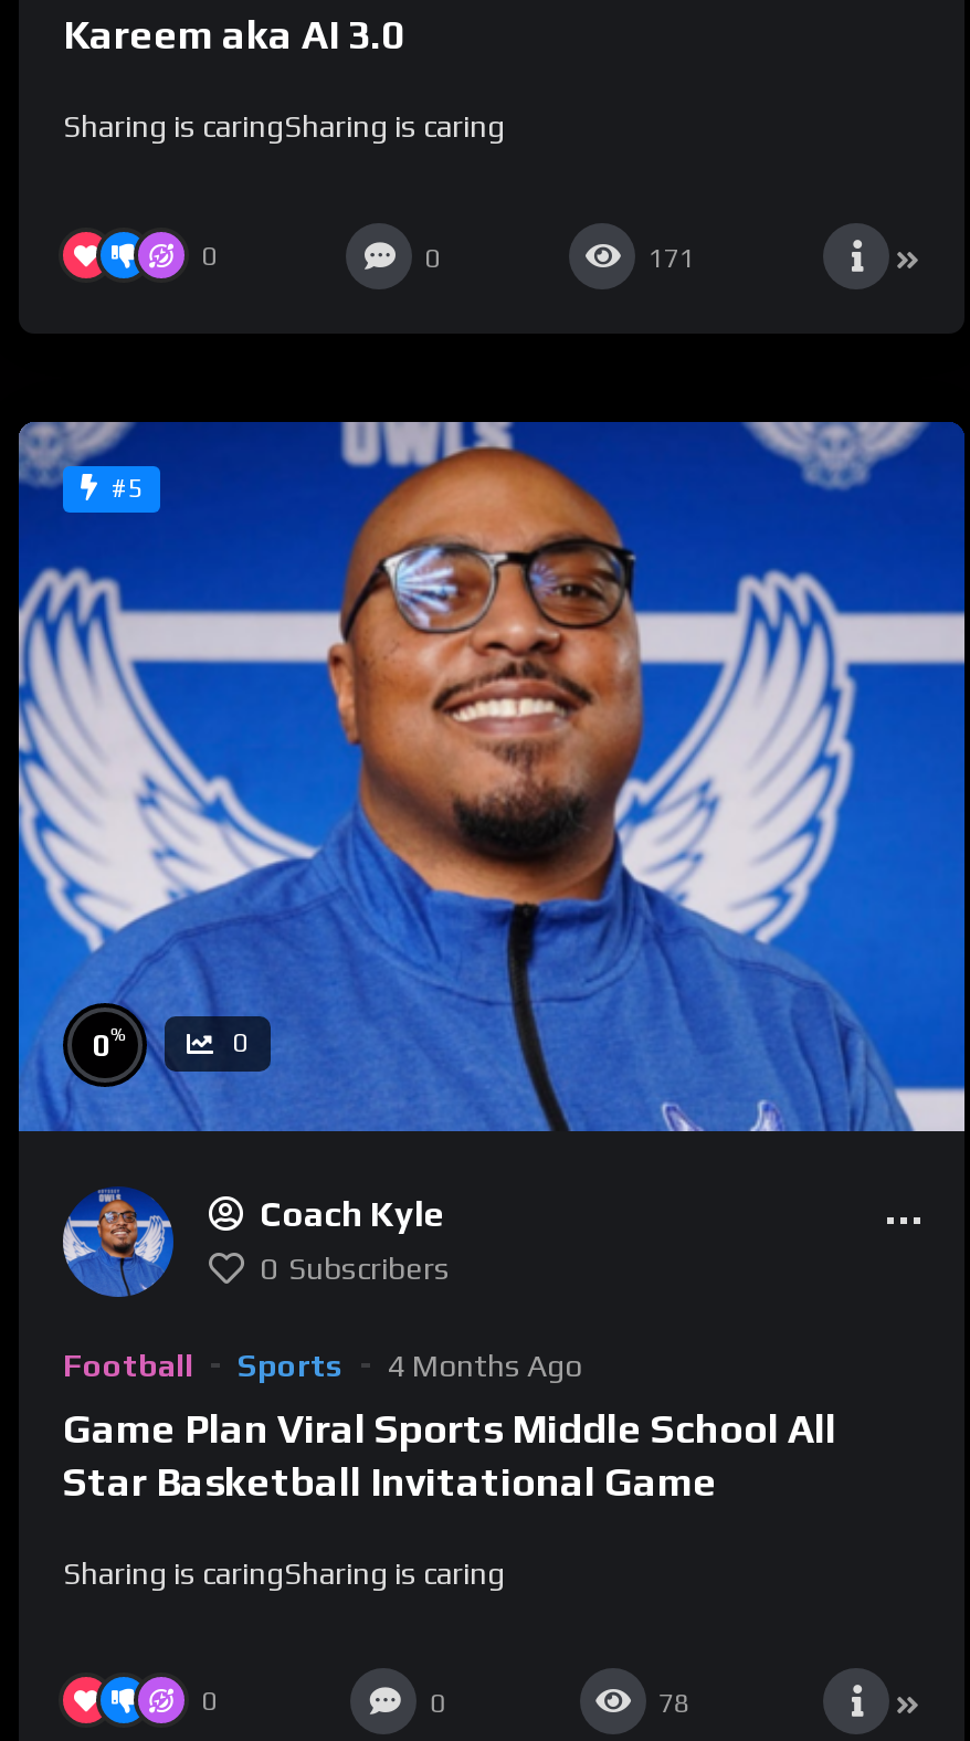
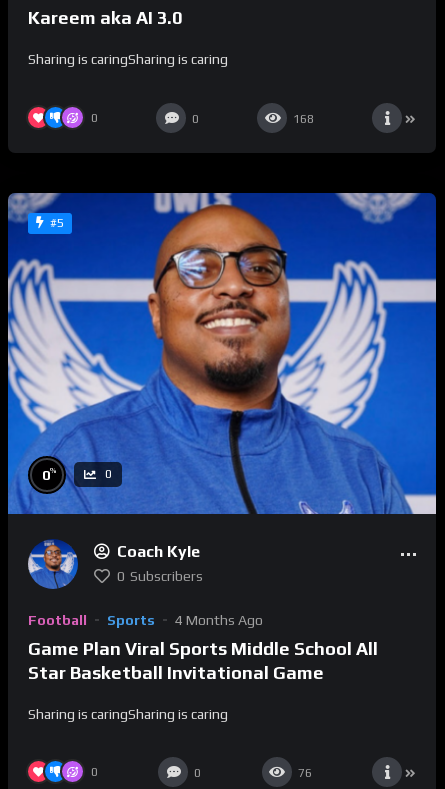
- 171
+ 168

- 78
+ 76
